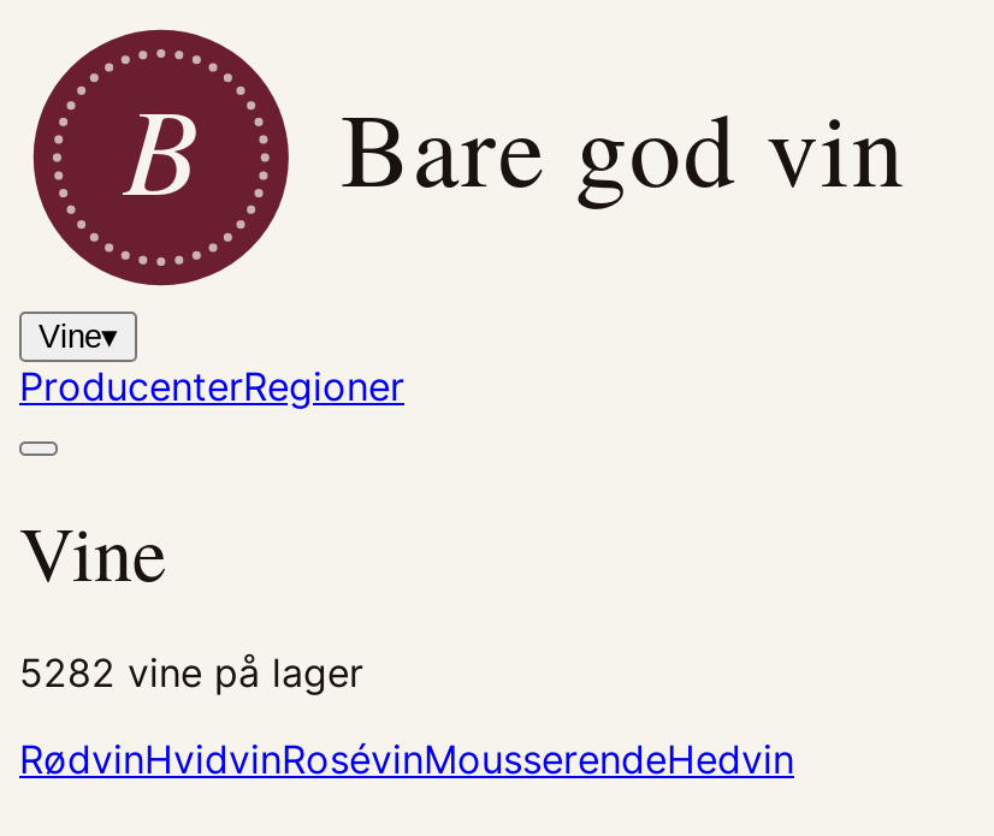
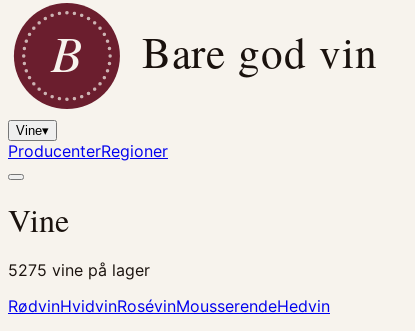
- 5282 vine på lager
+ 5275 vine på lager
